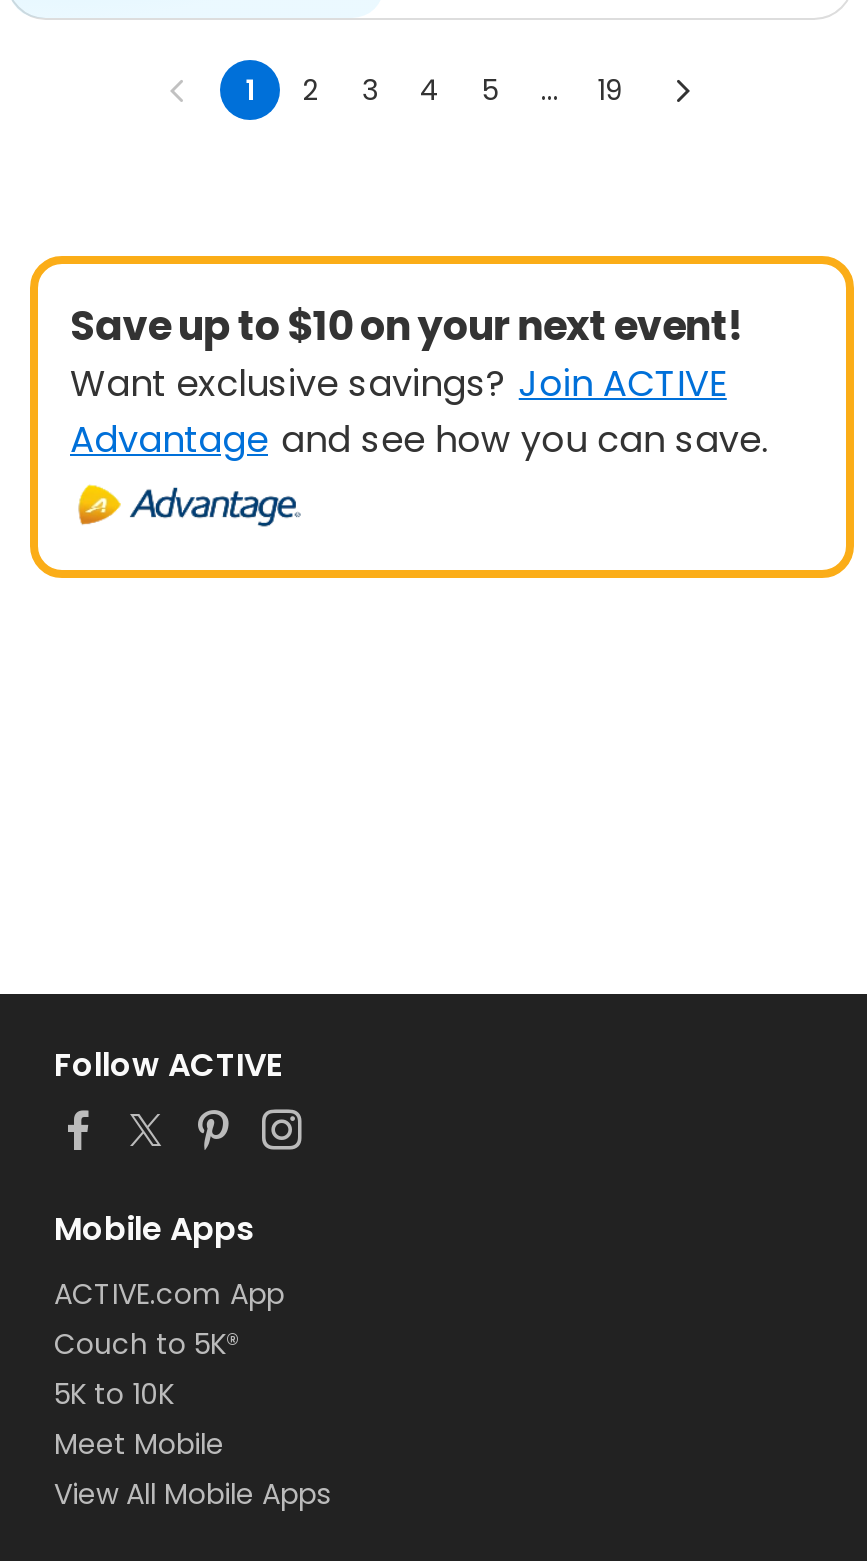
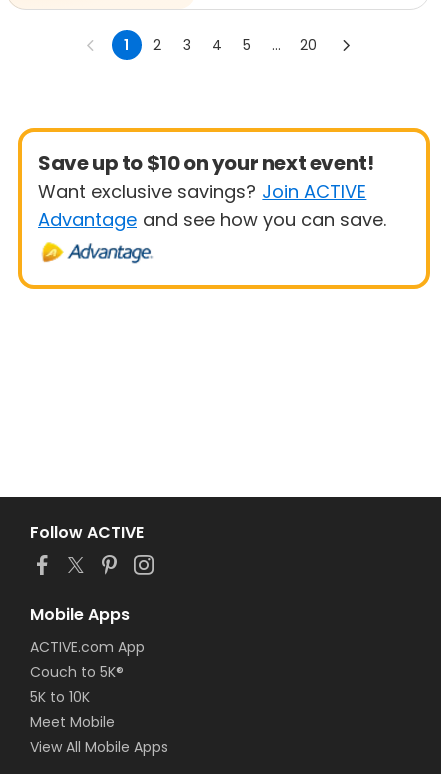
- 19
+ 20
